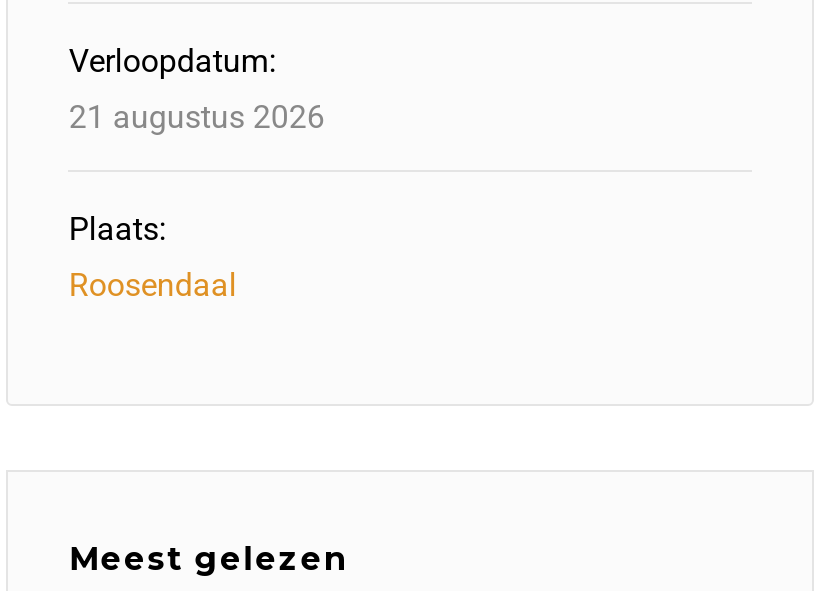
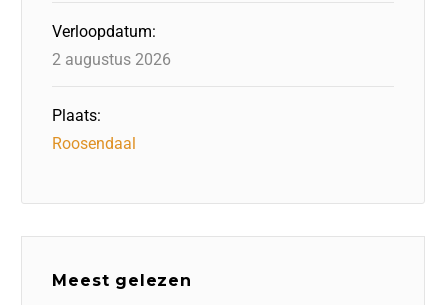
- 21 augustus 2026
+ 2 augustus 2026
